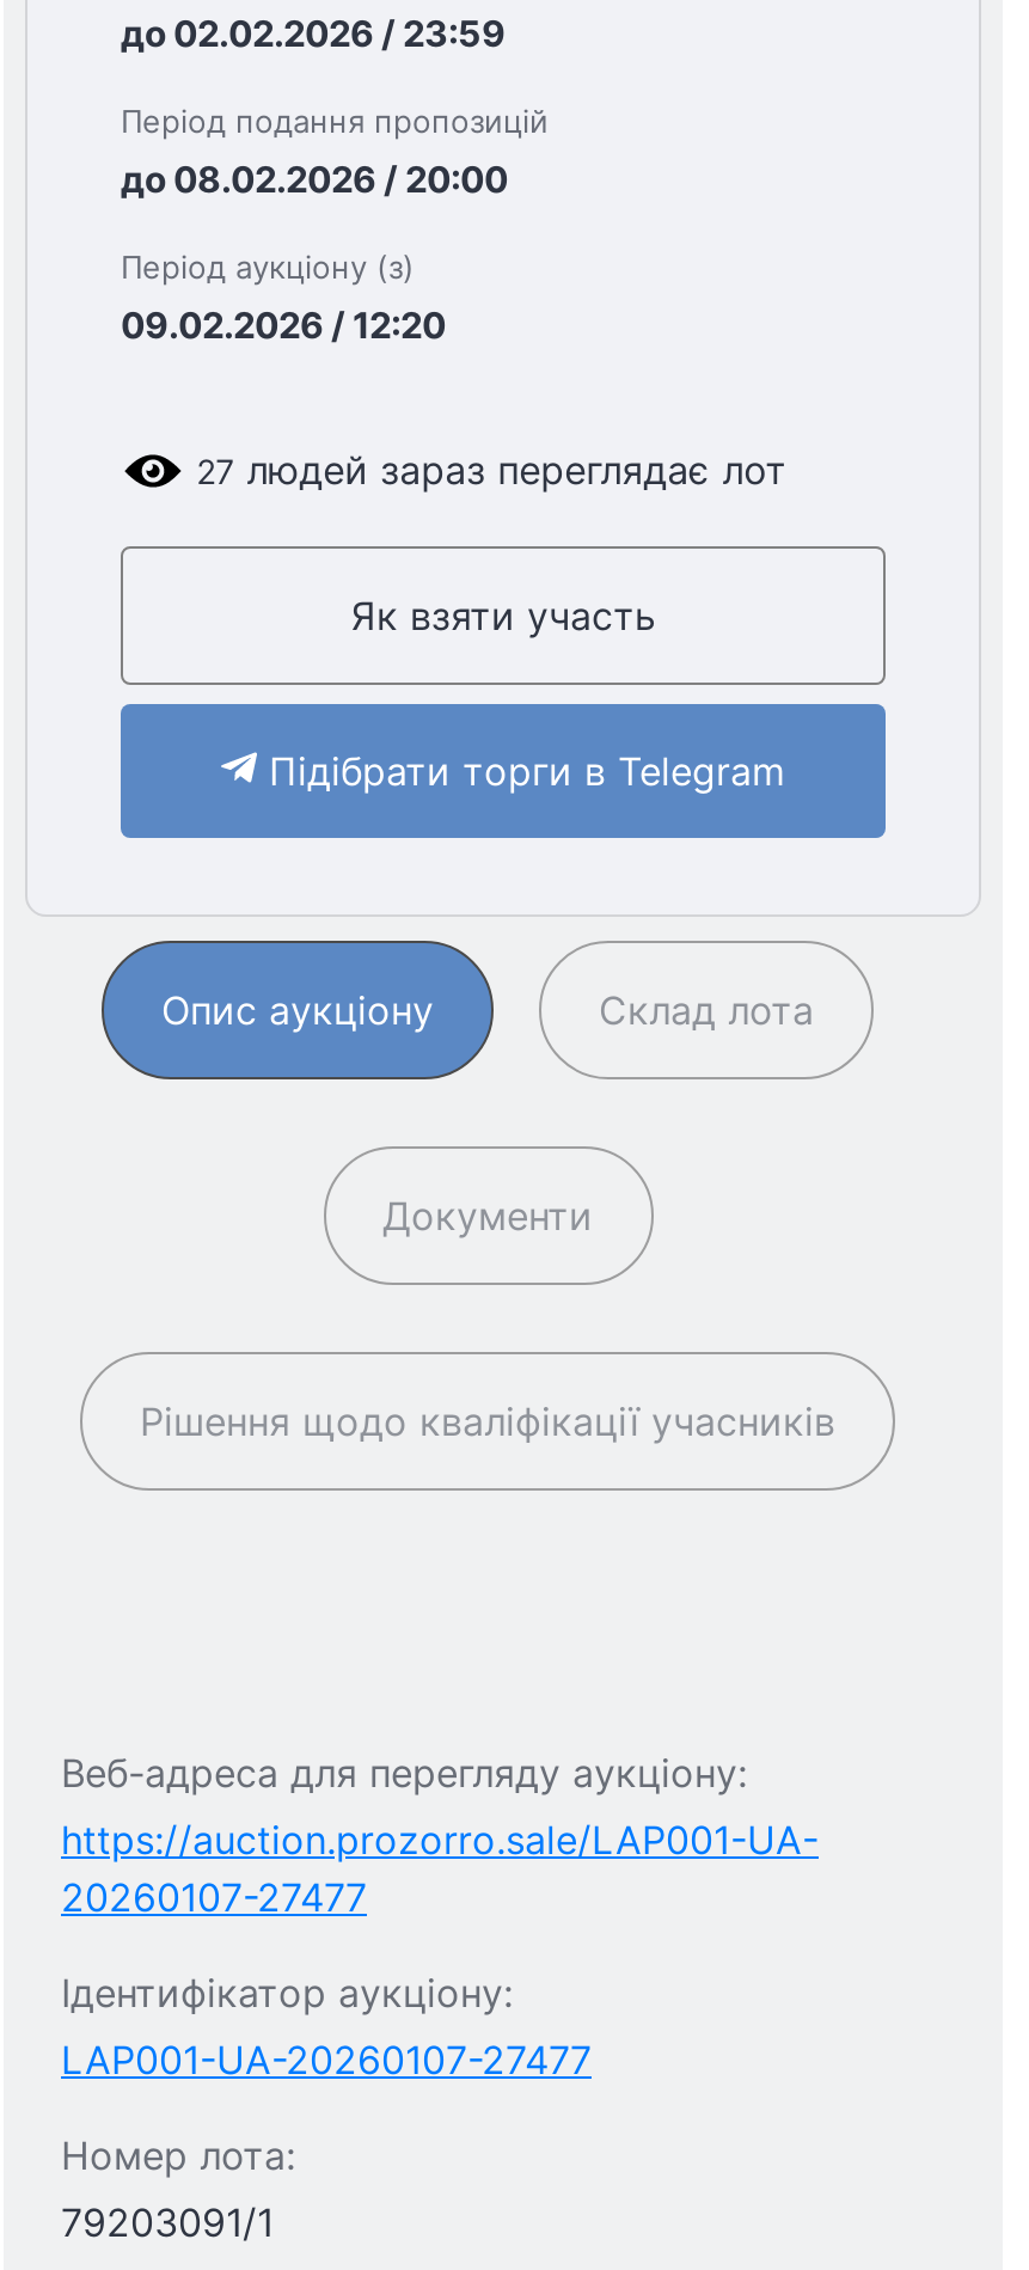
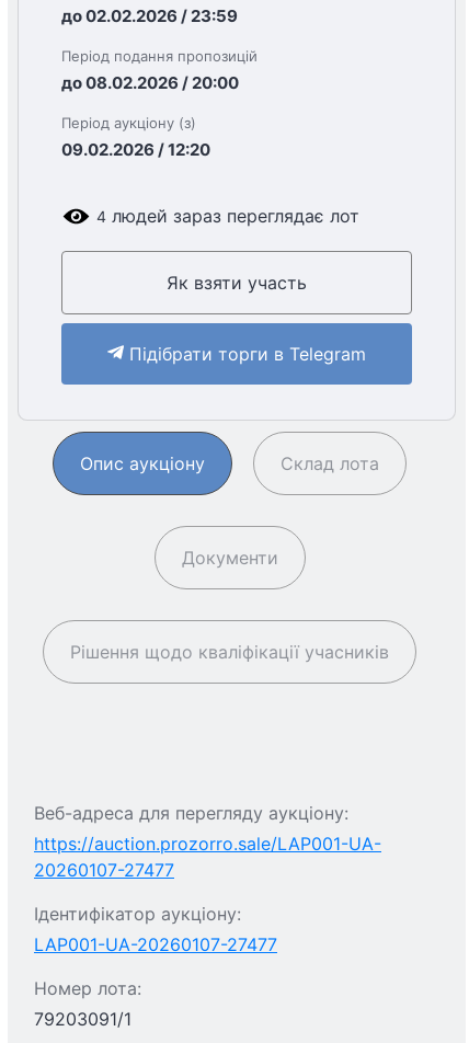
- 27 людей зараз переглядає лот
+ 4 людей зараз переглядає лот
